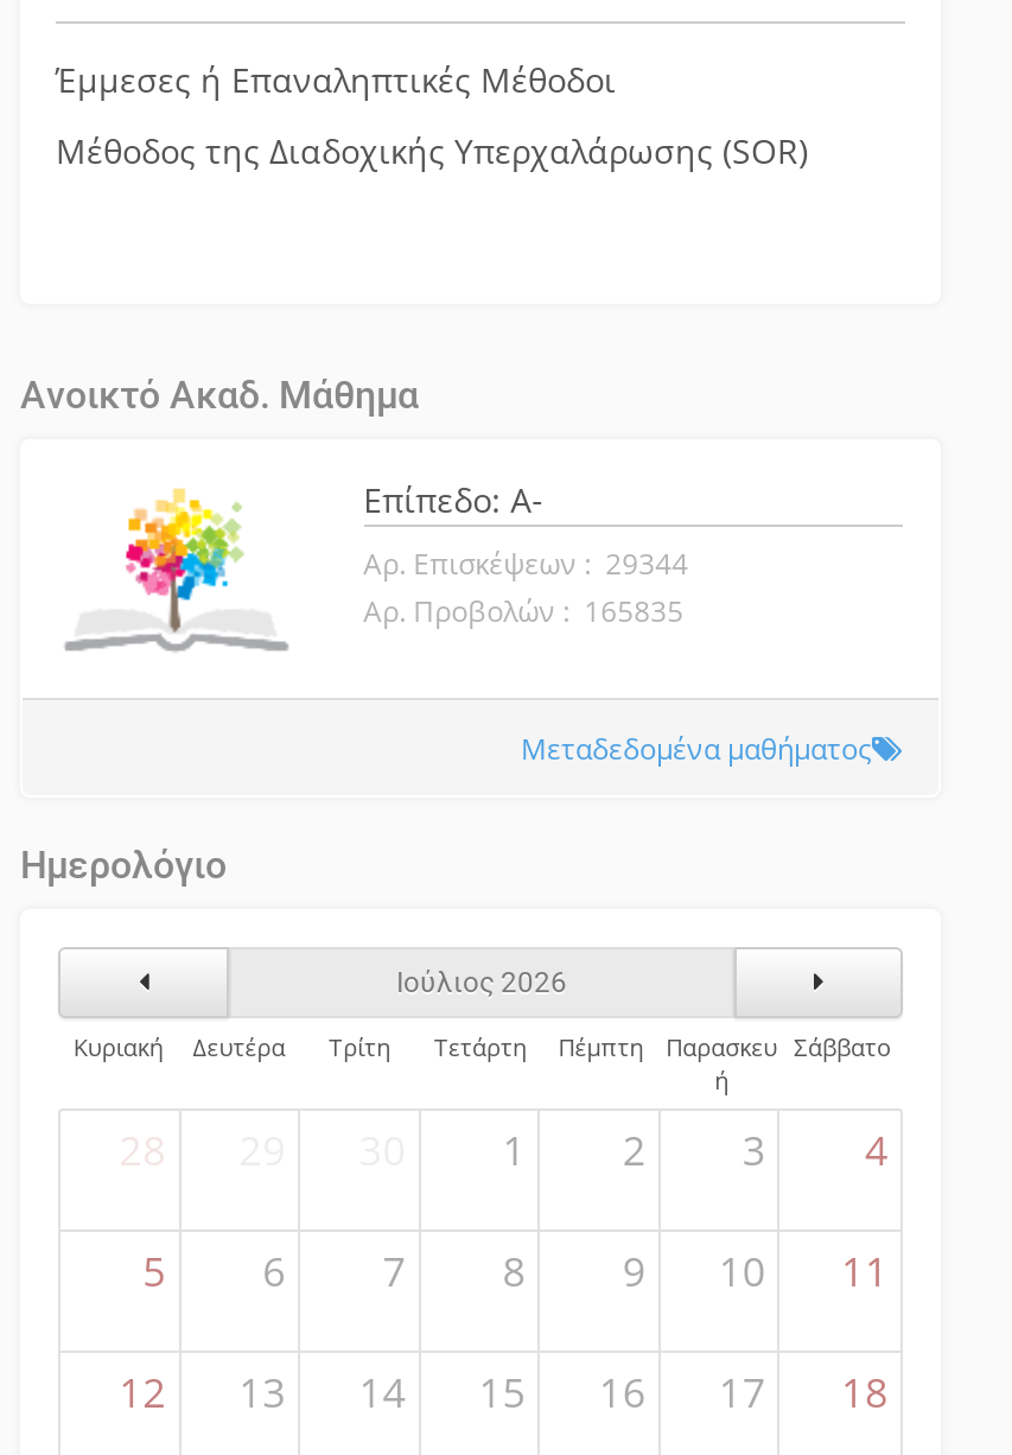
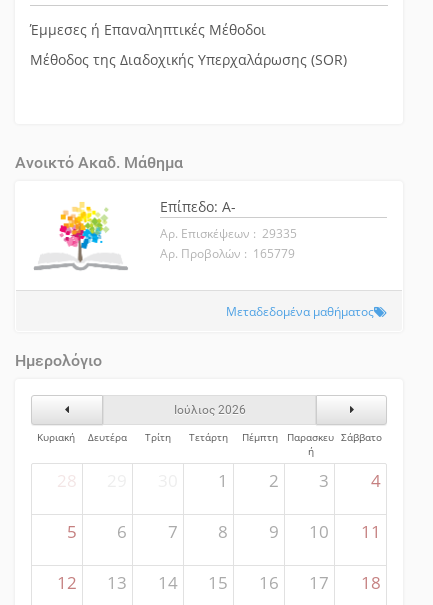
- Αρ. Επισκέψεων : 29344
+ Αρ. Επισκέψεων : 29335

- Αρ. Προβολών : 165835
+ Αρ. Προβολών : 165779
